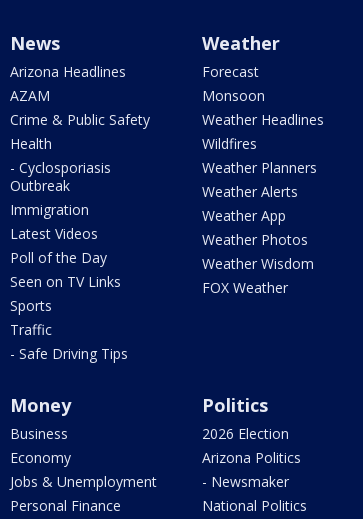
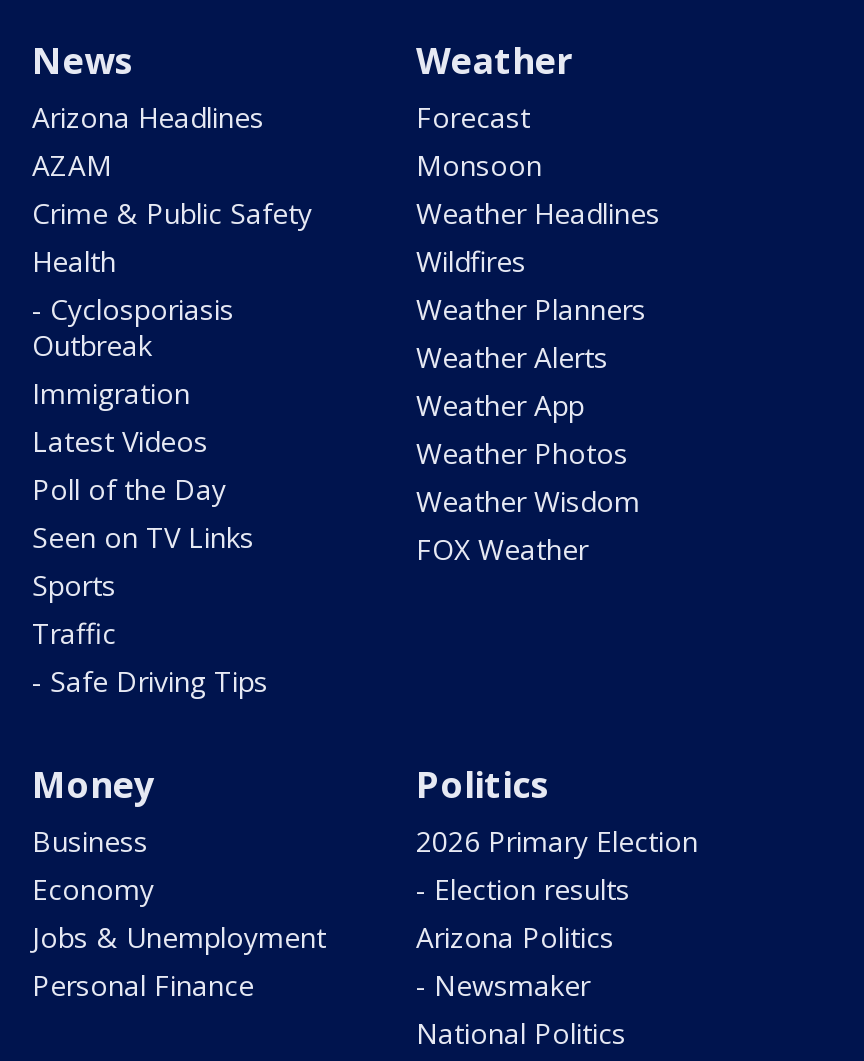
- 2026 Election
+ 2026 Primary Election
+ - Election results
